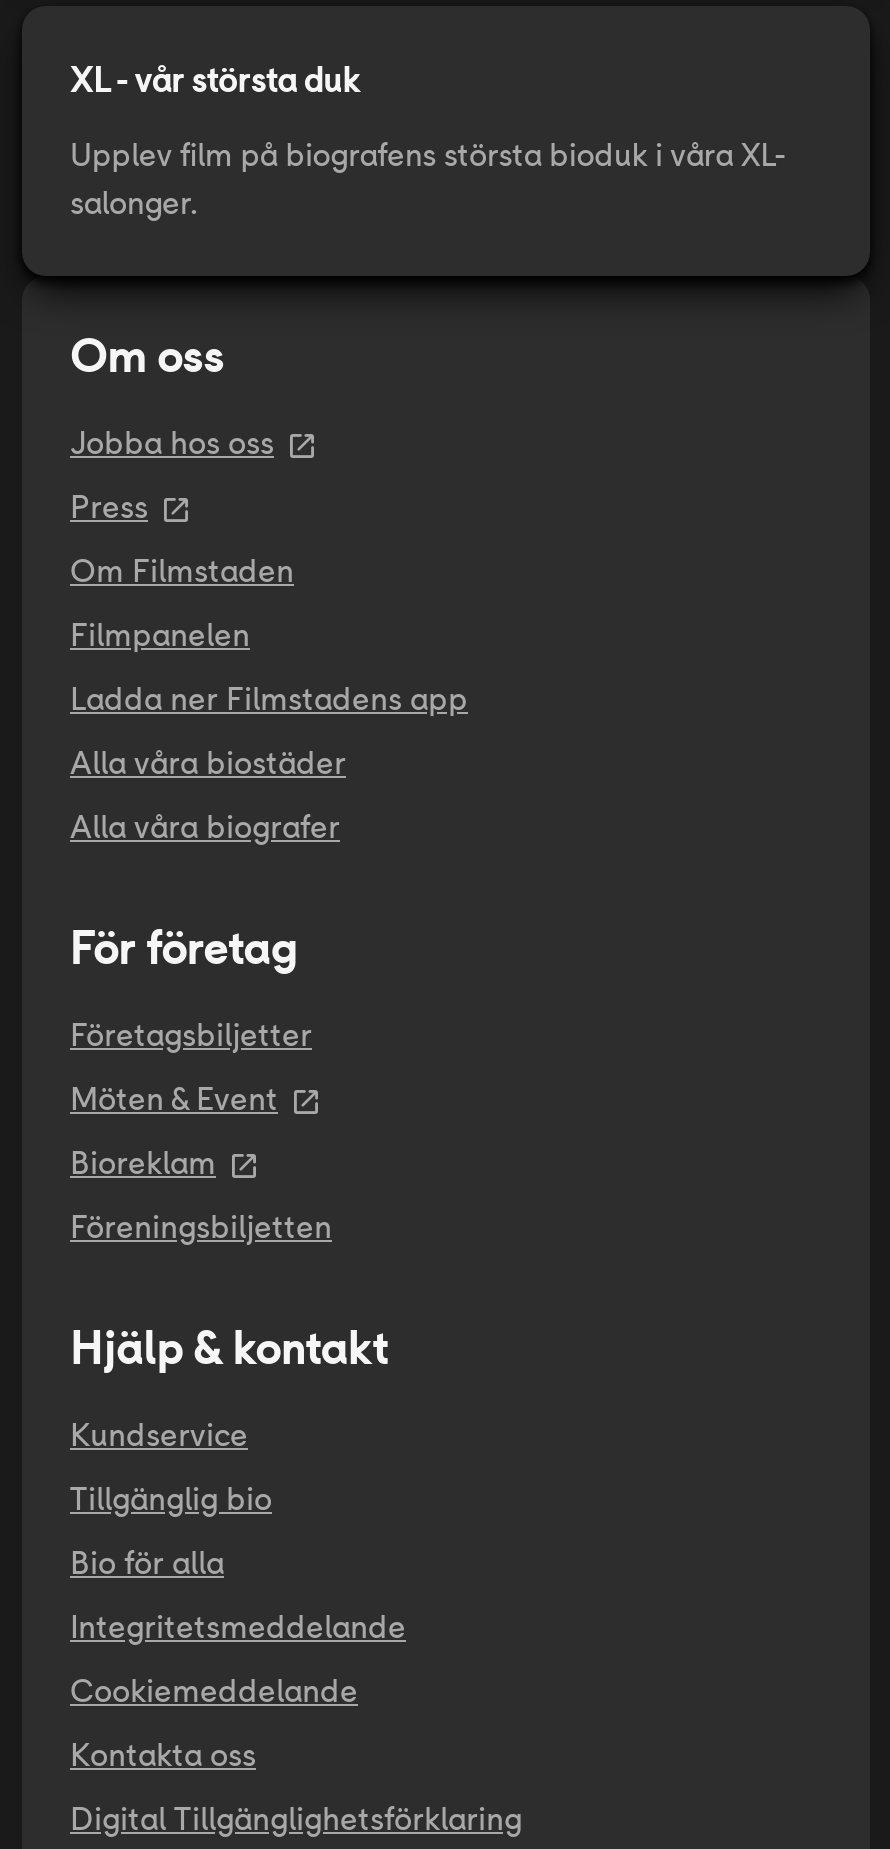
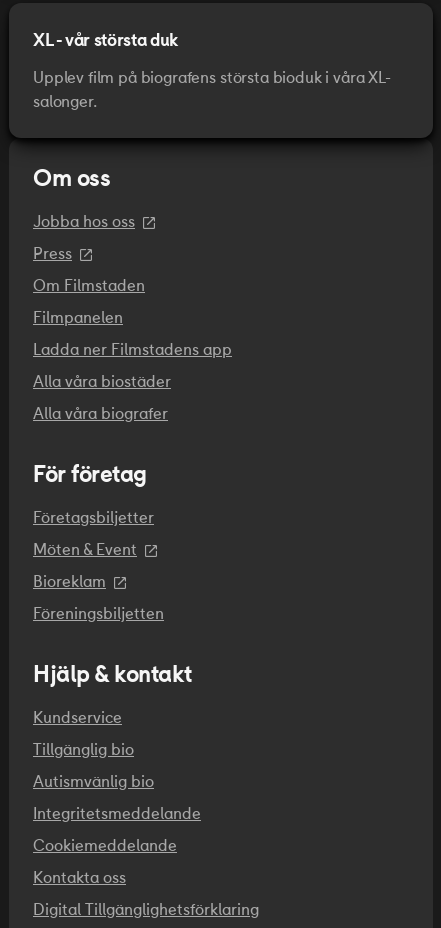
- Bio för alla
+ Autismvänlig bio
